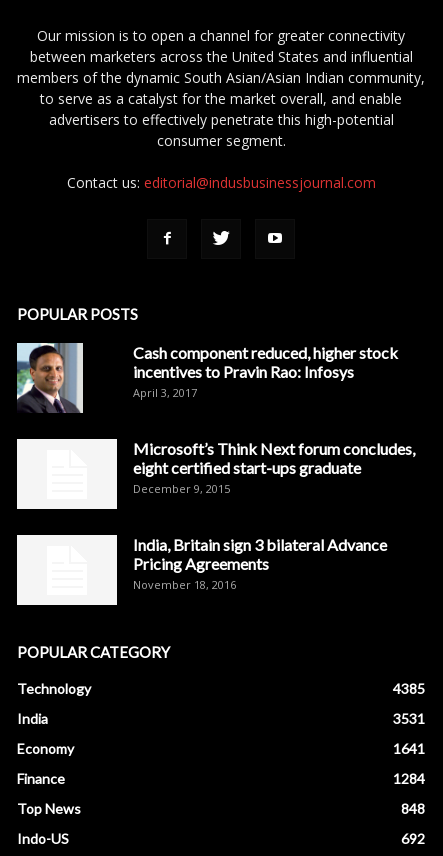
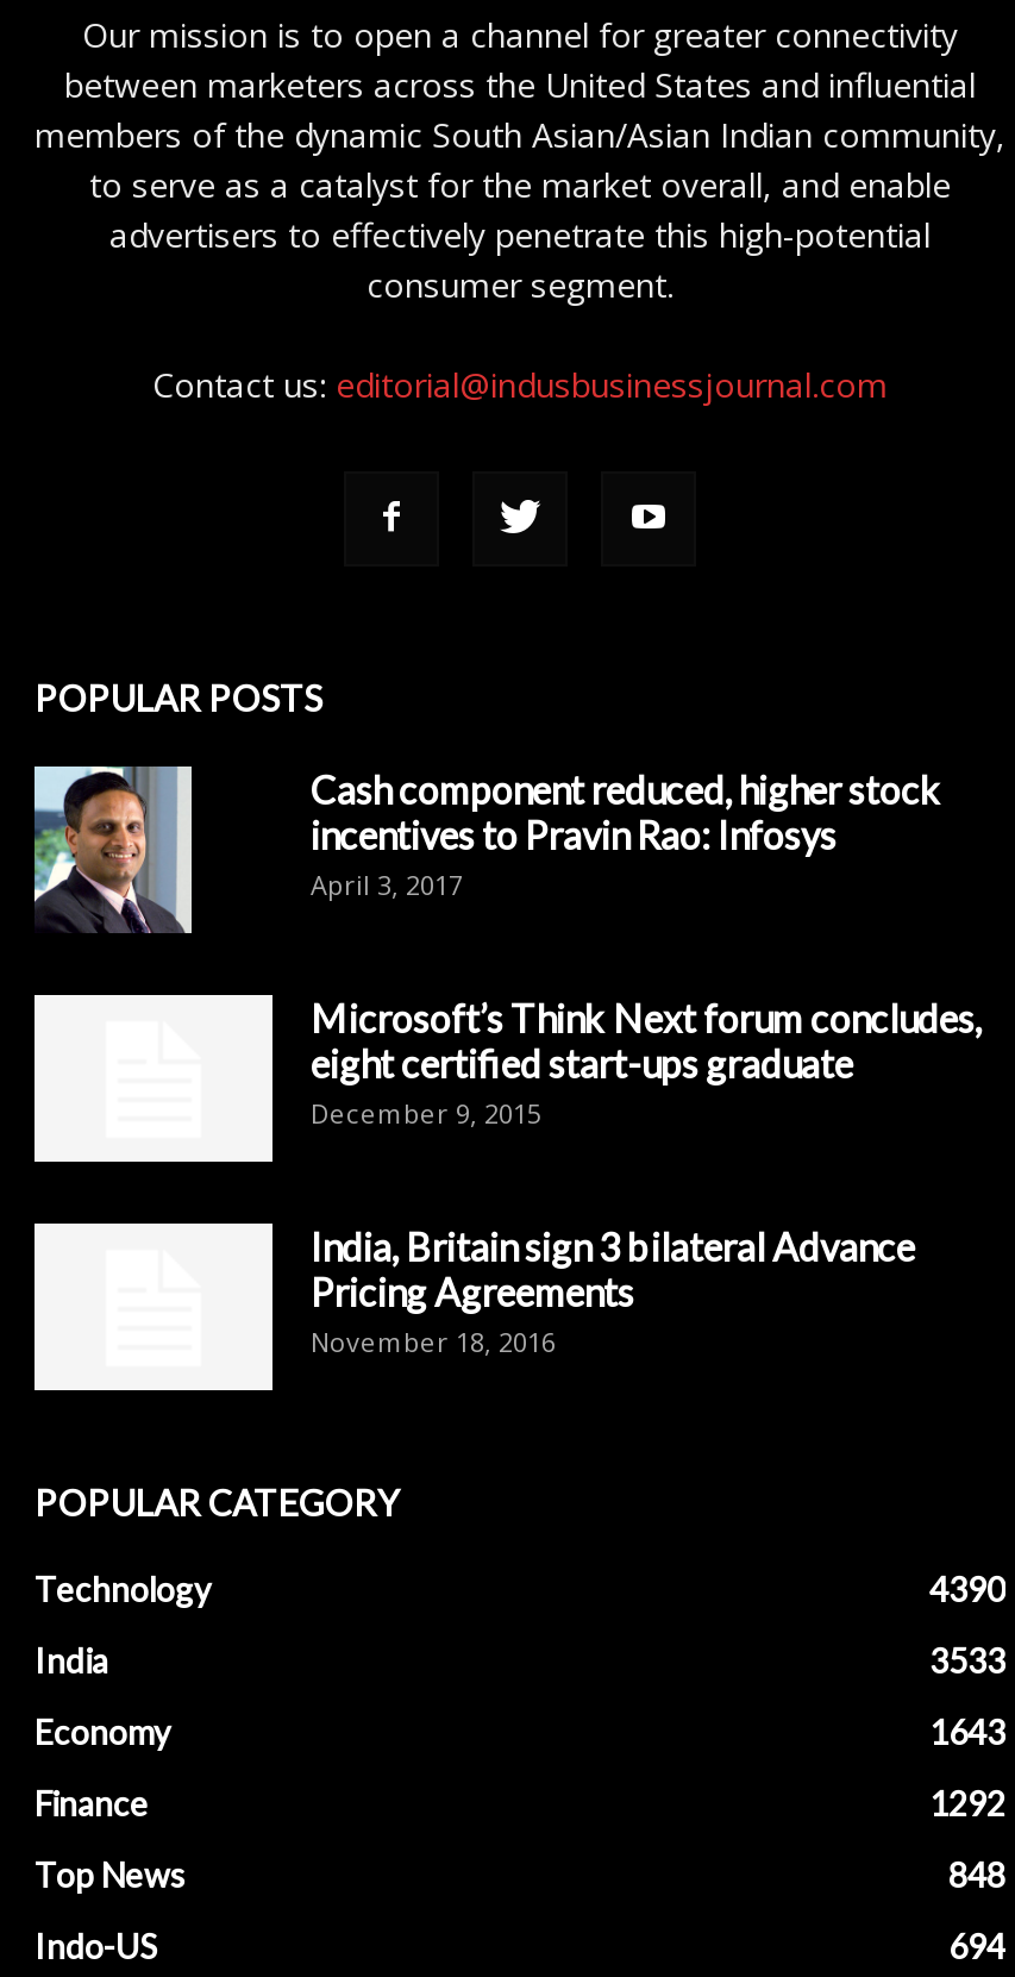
- 4385
+ 4390

- 3531
+ 3533

- 1641
+ 1643

- 1284
+ 1292

- 692
+ 694
